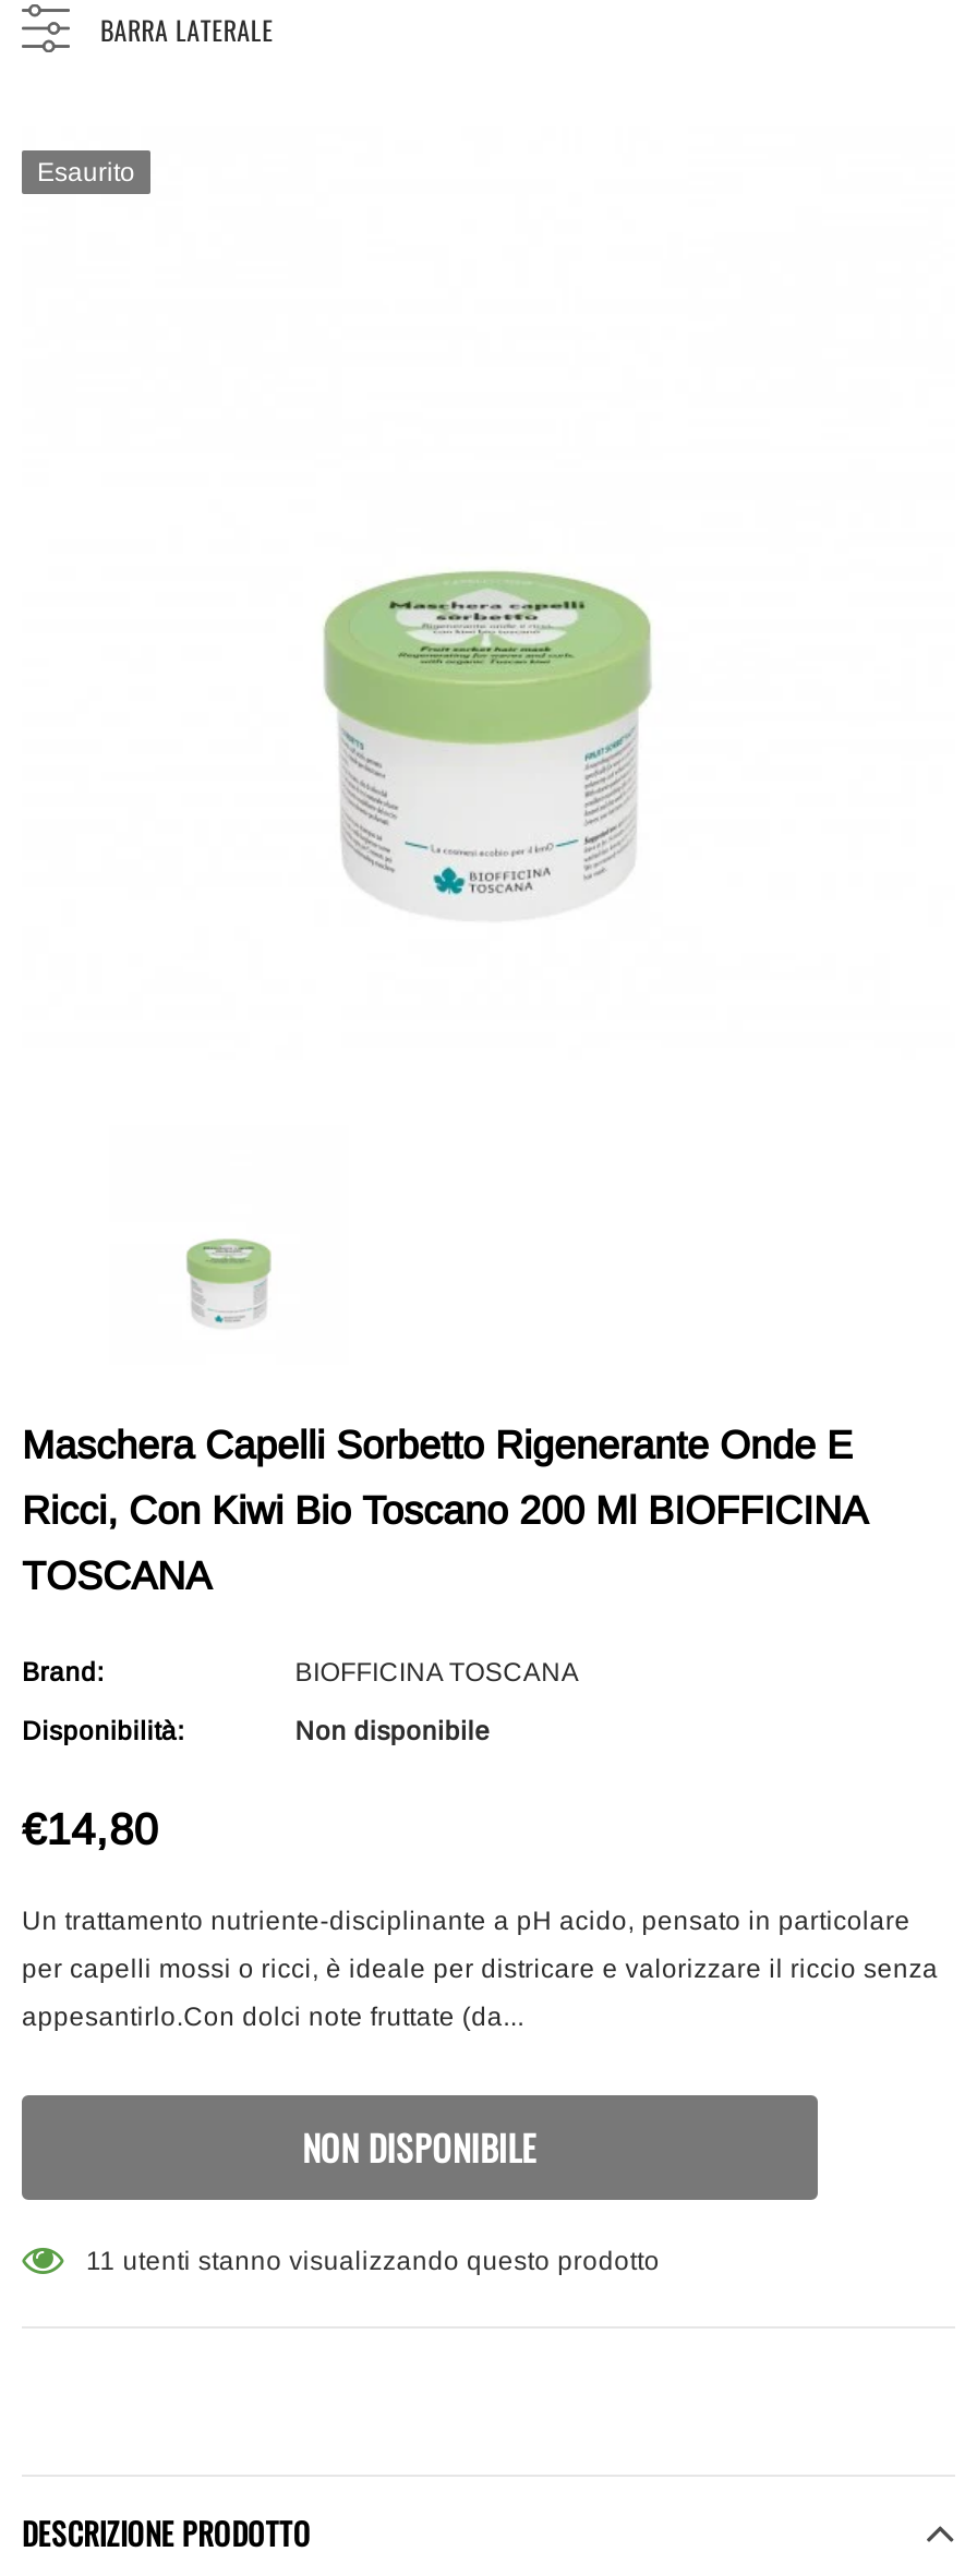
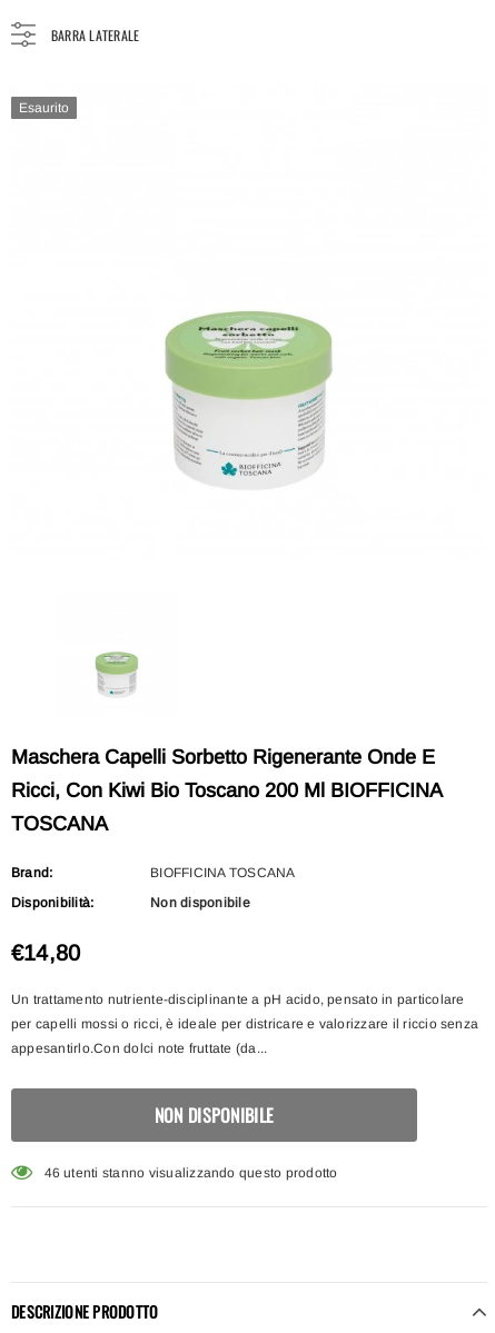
- 11 utenti stanno visualizzando questo prodotto
+ 46 utenti stanno visualizzando questo prodotto
